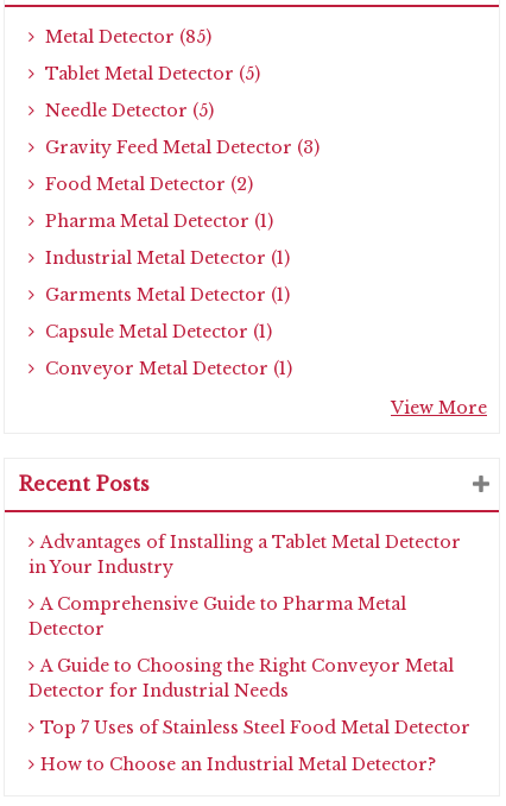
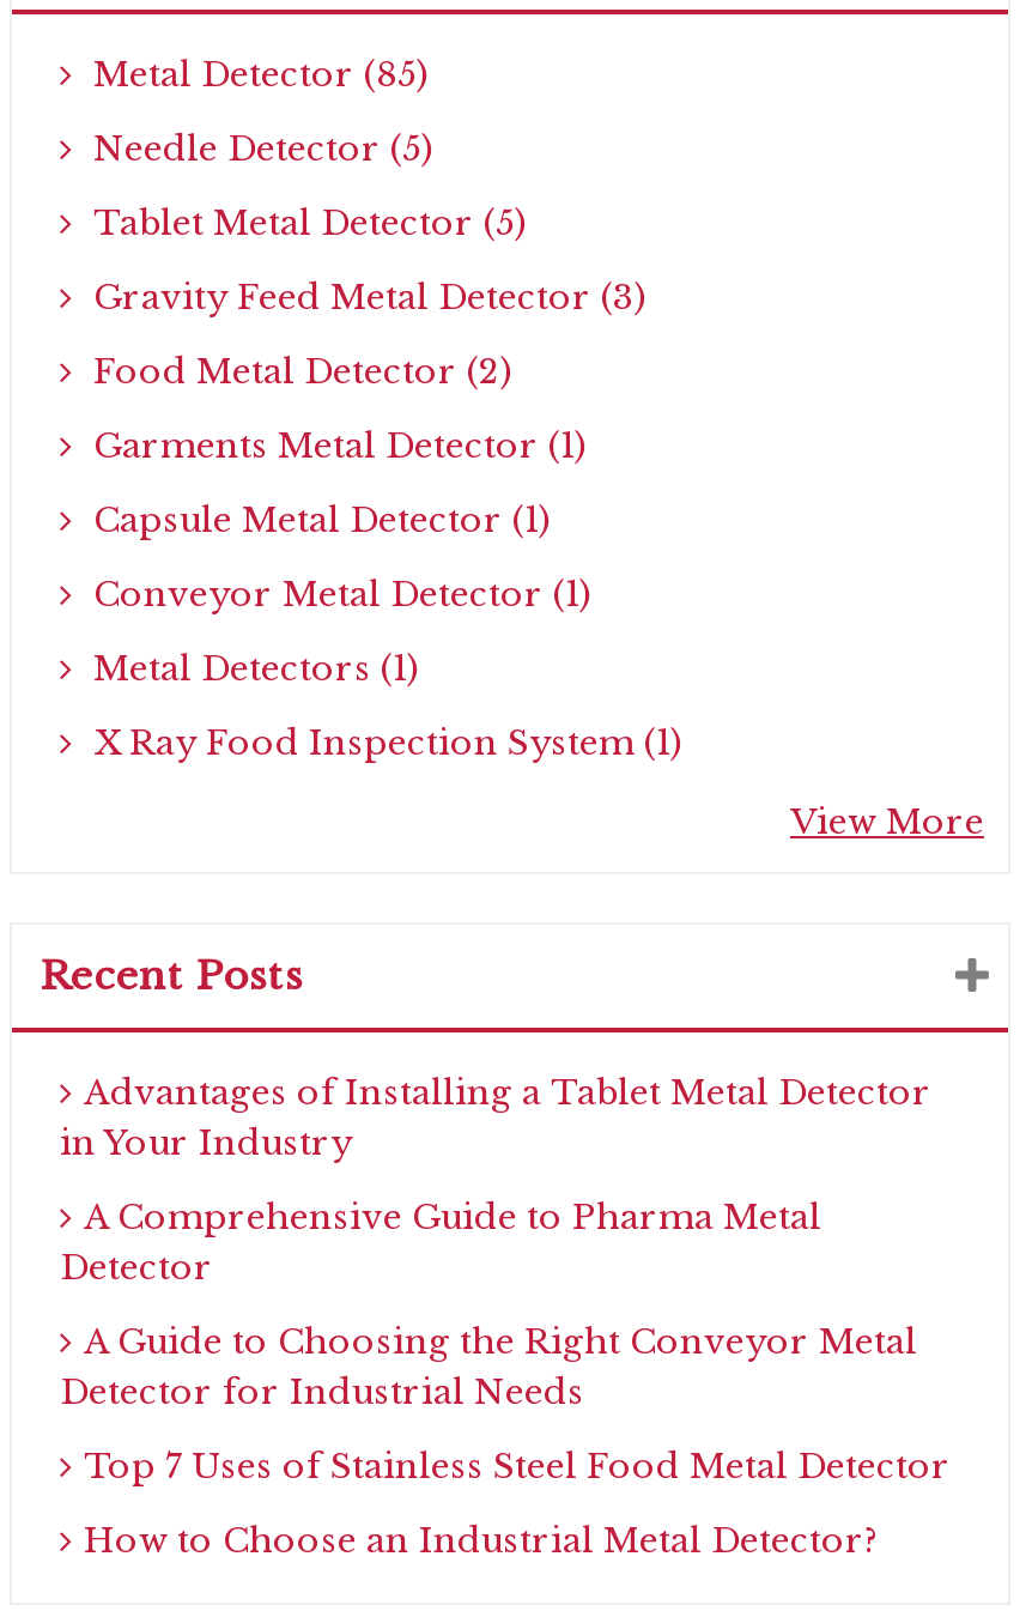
moved down: Tablet Metal Detector (5)

moved up: Needle Detector (5)

- Pharma Metal Detector (1)
- Industrial Metal Detector (1)

moved up: Garments Metal Detector (1) | Capsule Metal Detector (1) | Conveyor Metal Detector (1)

+ Metal Detectors (1)
+ X Ray Food Inspection System (1)
